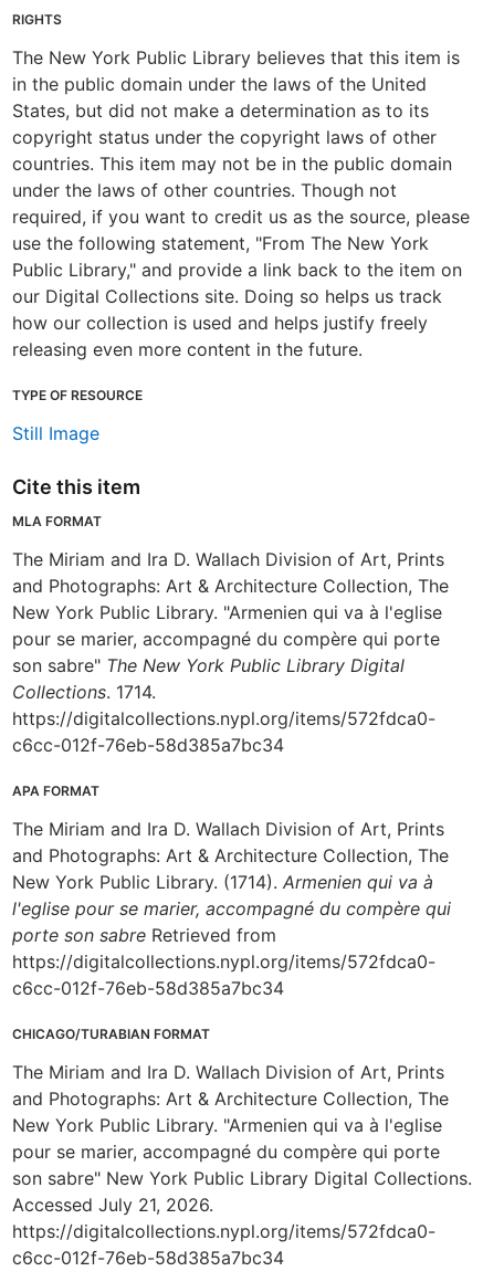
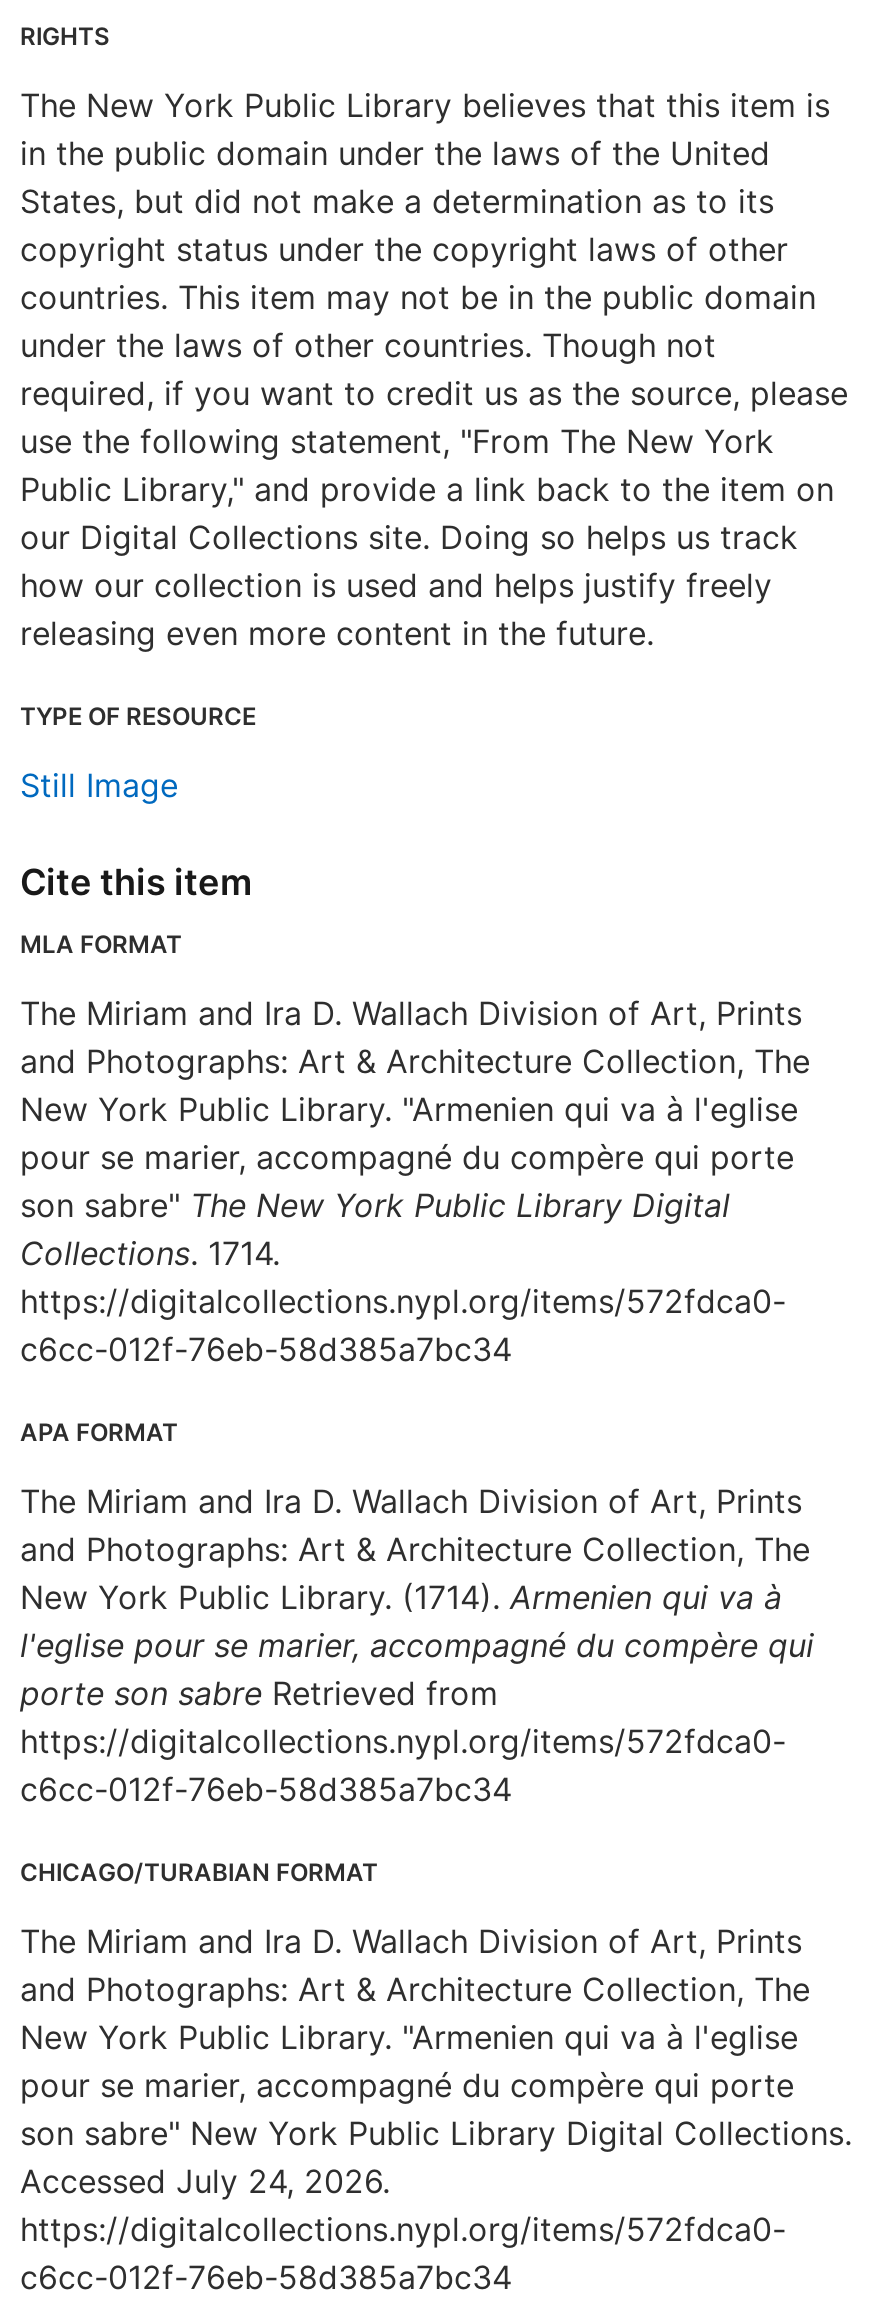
- Accessed July 21, 2026.
+ Accessed July 24, 2026.
